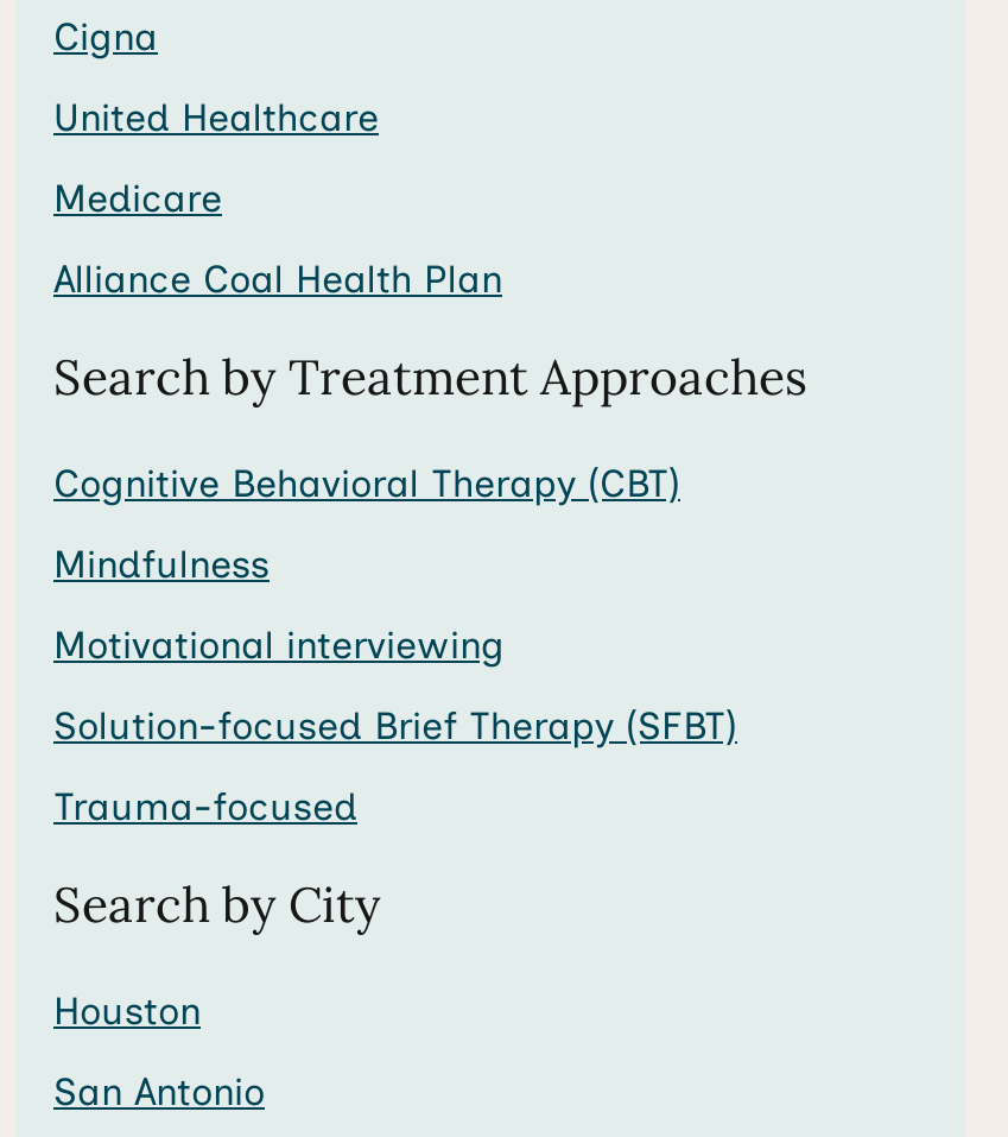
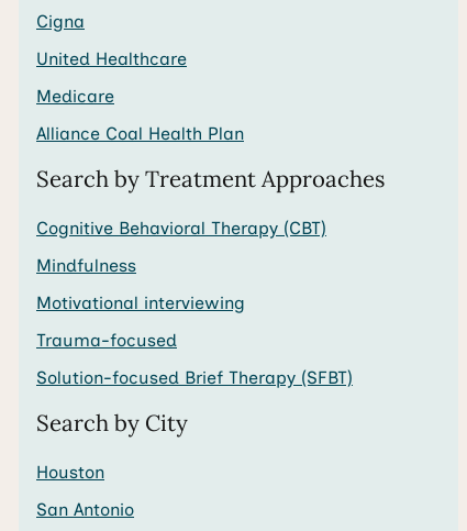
moved down: Solution-focused Brief Therapy (SFBT)

moved up: Trauma-focused
